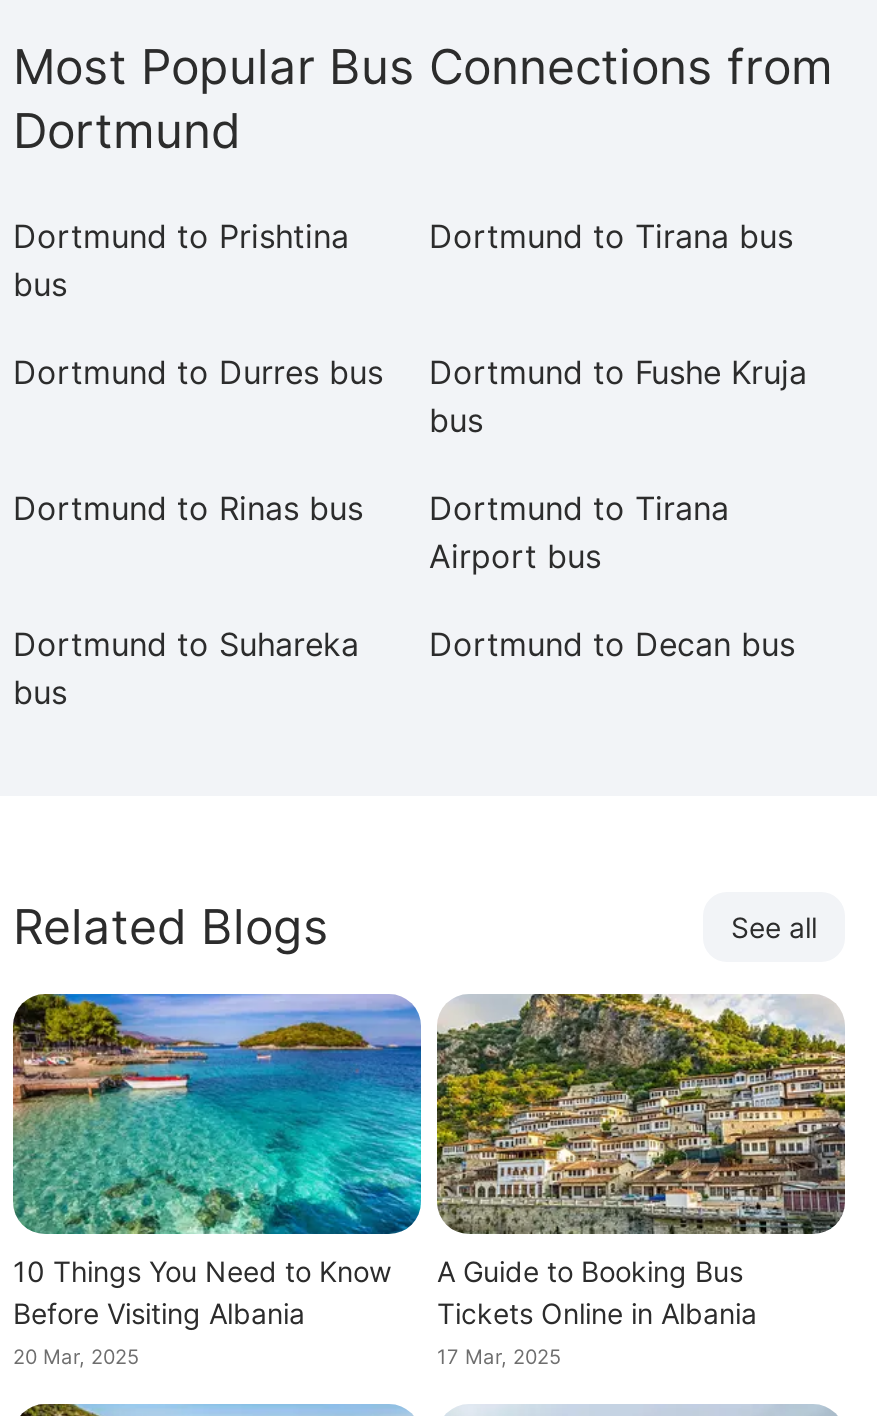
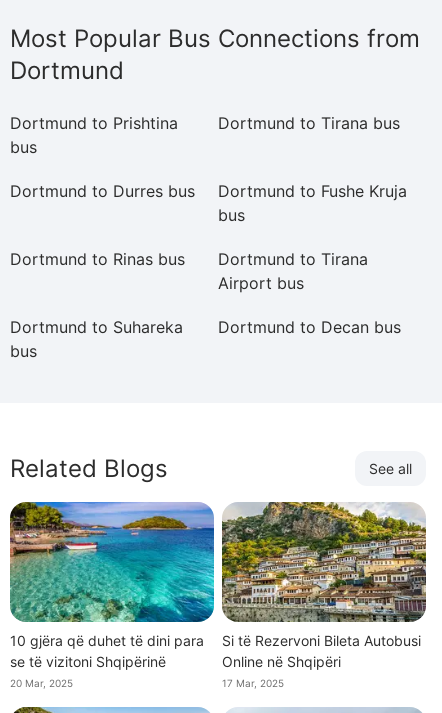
- 10 Things You Need to Know
- Before Visiting Albania
+ 10 gjëra që duhet të dini para
+ se të vizitoni Shqipërinë

- A Guide to Booking Bus
- Tickets Online in Albania
+ Si të Rezervoni Bileta Autobusi
+ Online në Shqipëri
